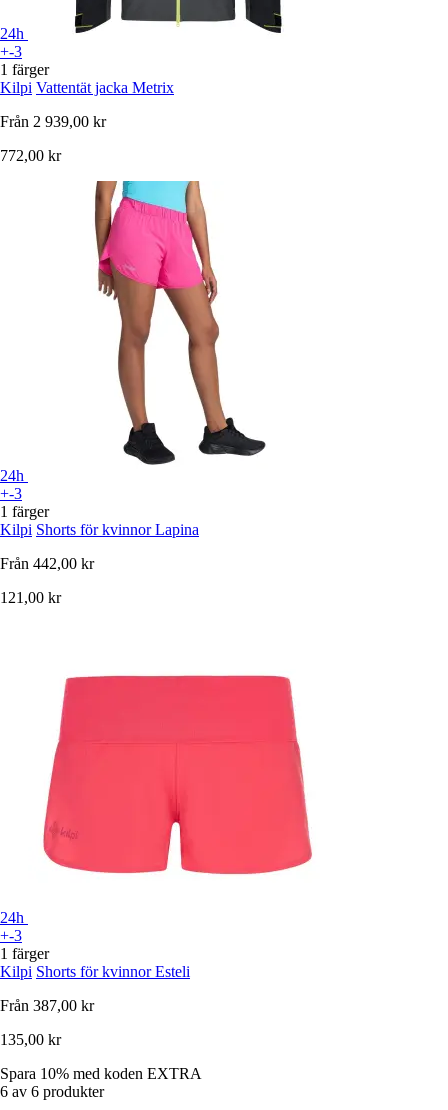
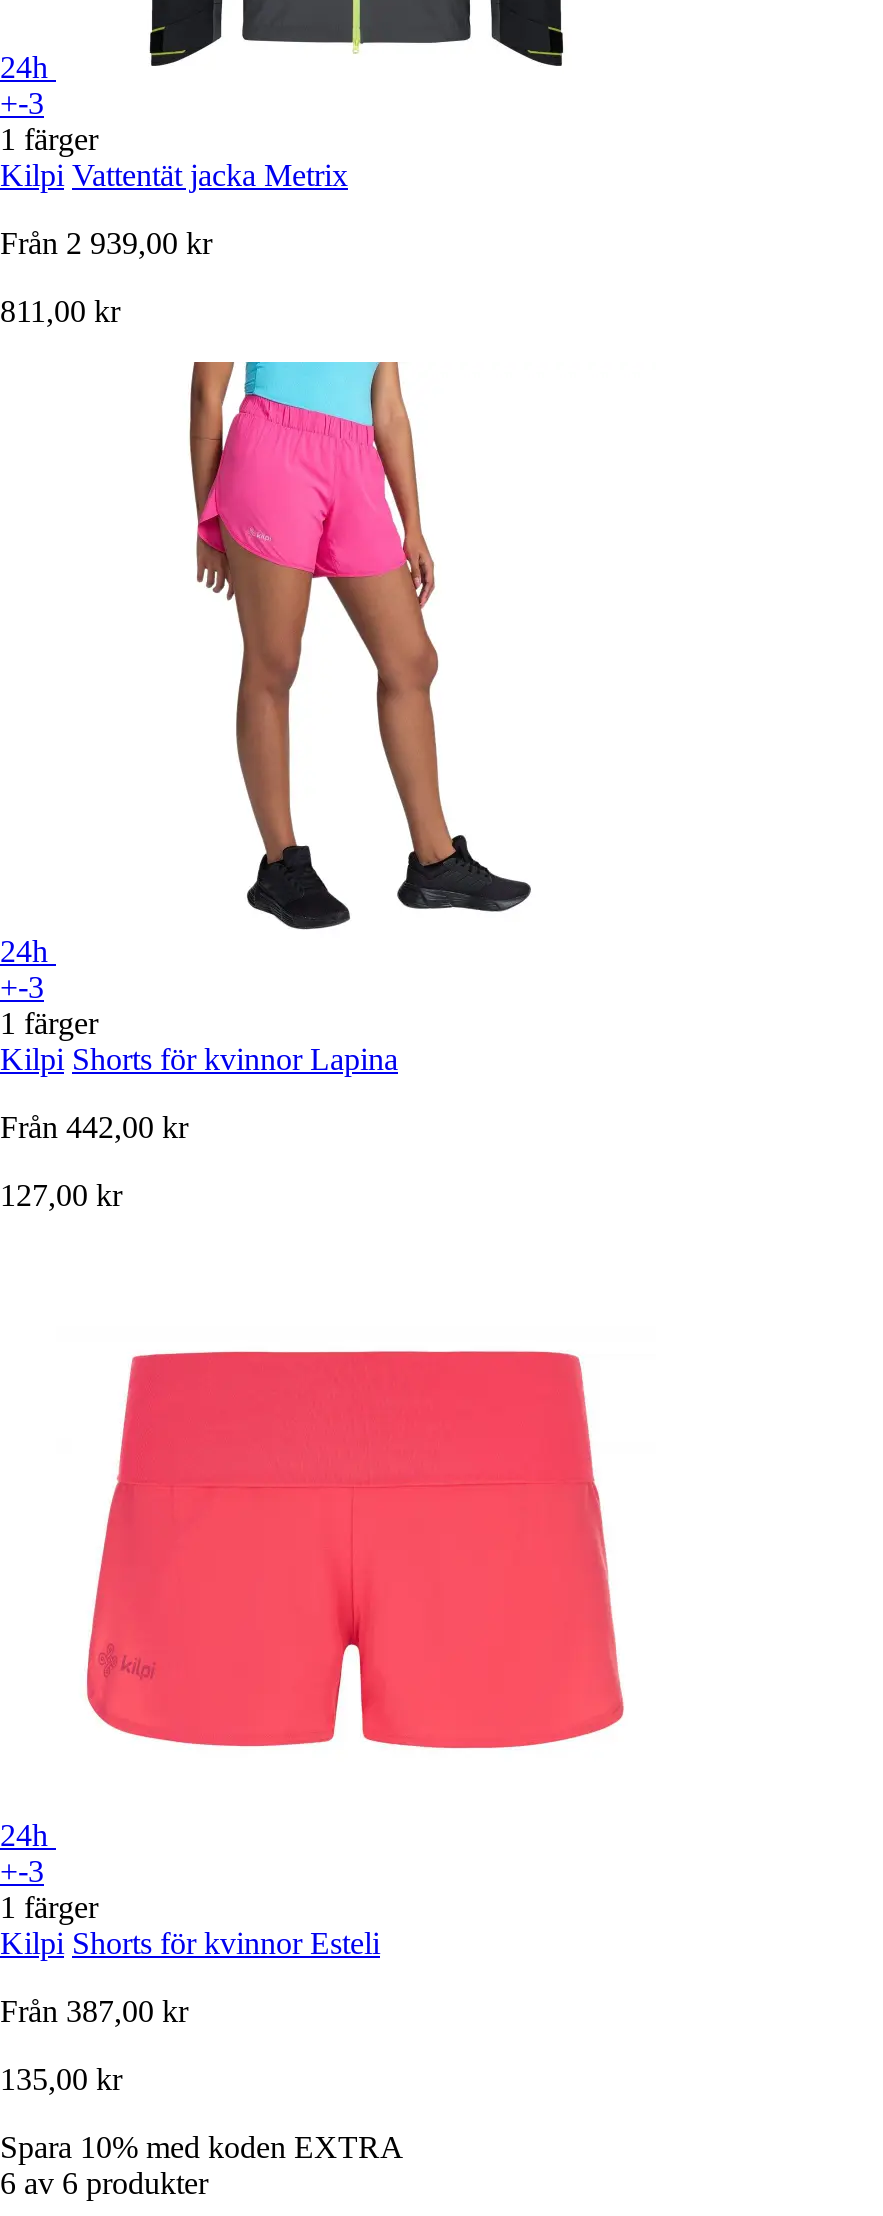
- 772,00 kr
+ 811,00 kr

- 121,00 kr
+ 127,00 kr
